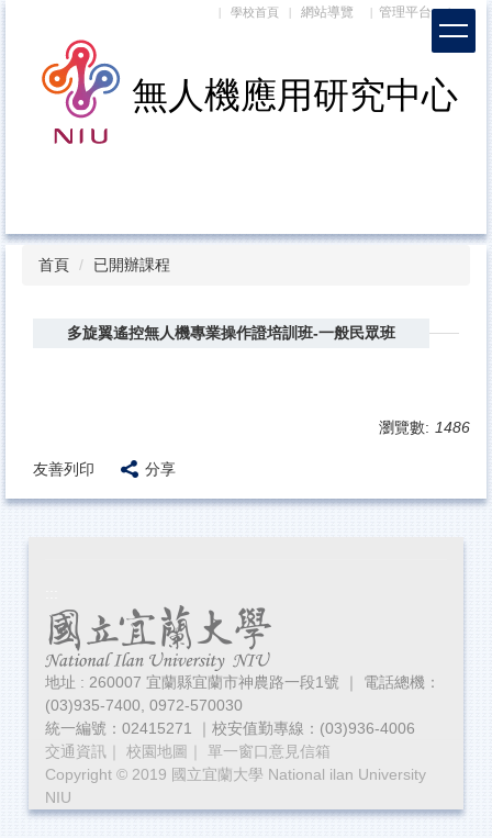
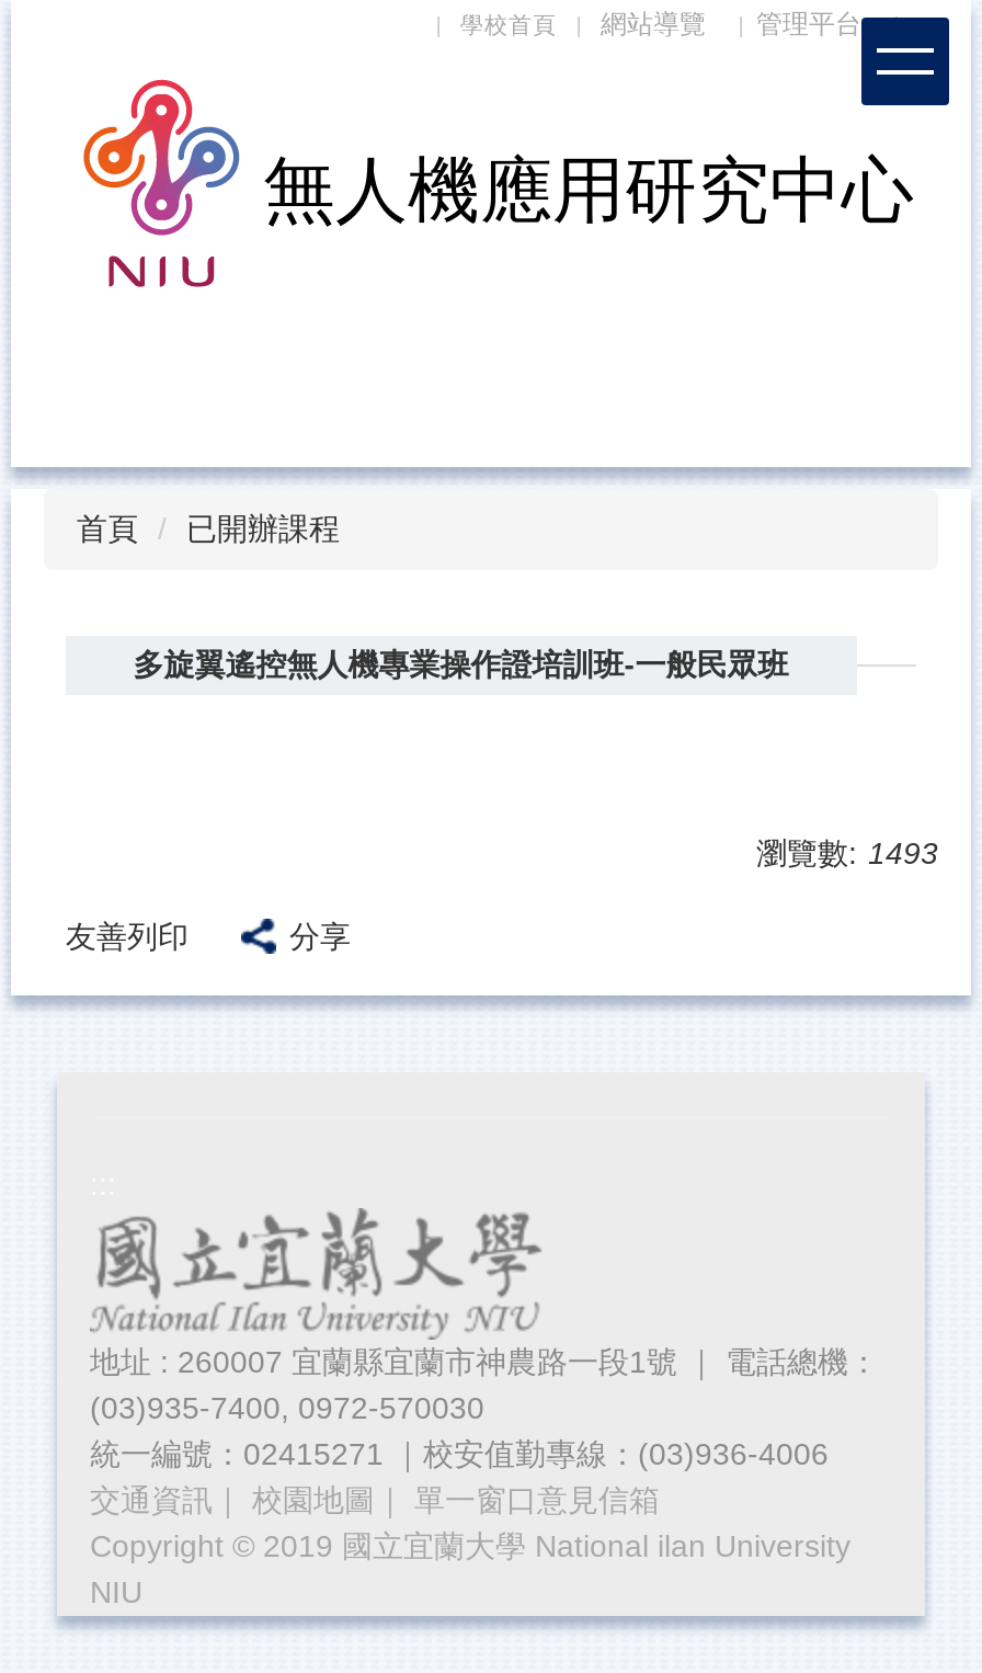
- 瀏覽數: 1486
+ 瀏覽數: 1493
